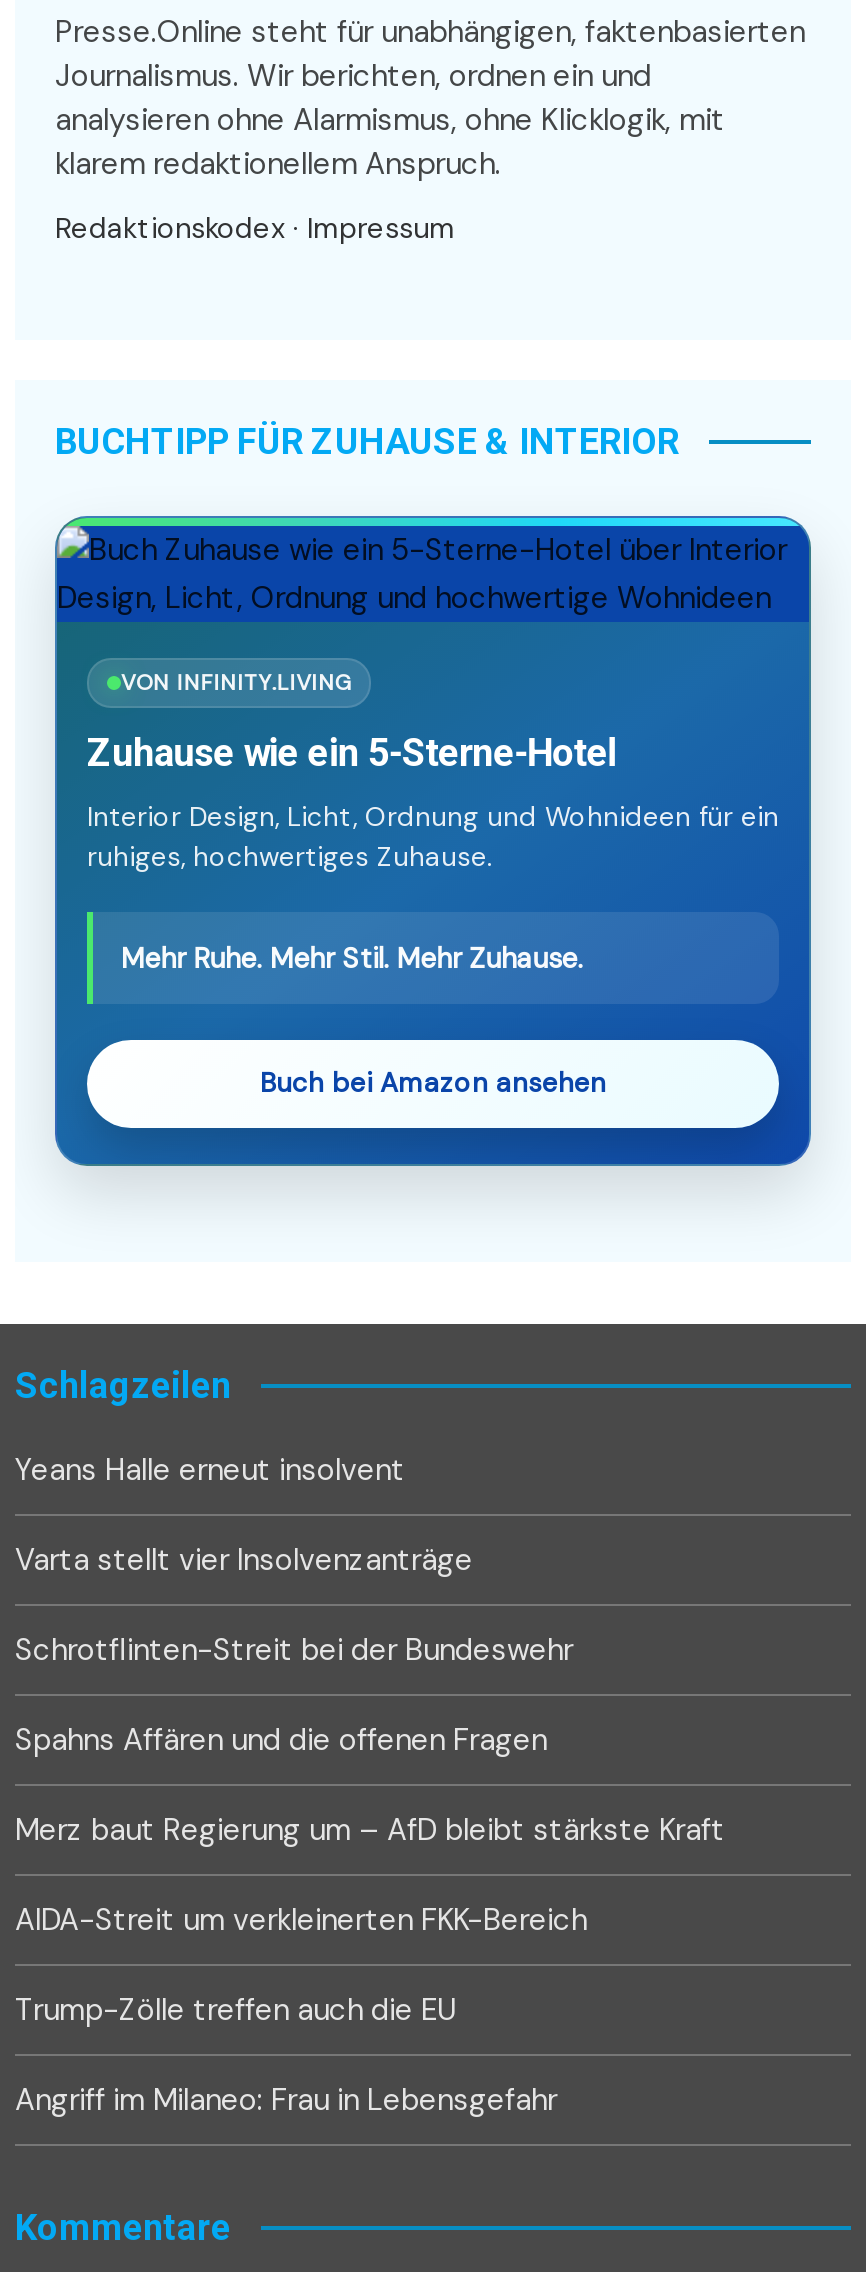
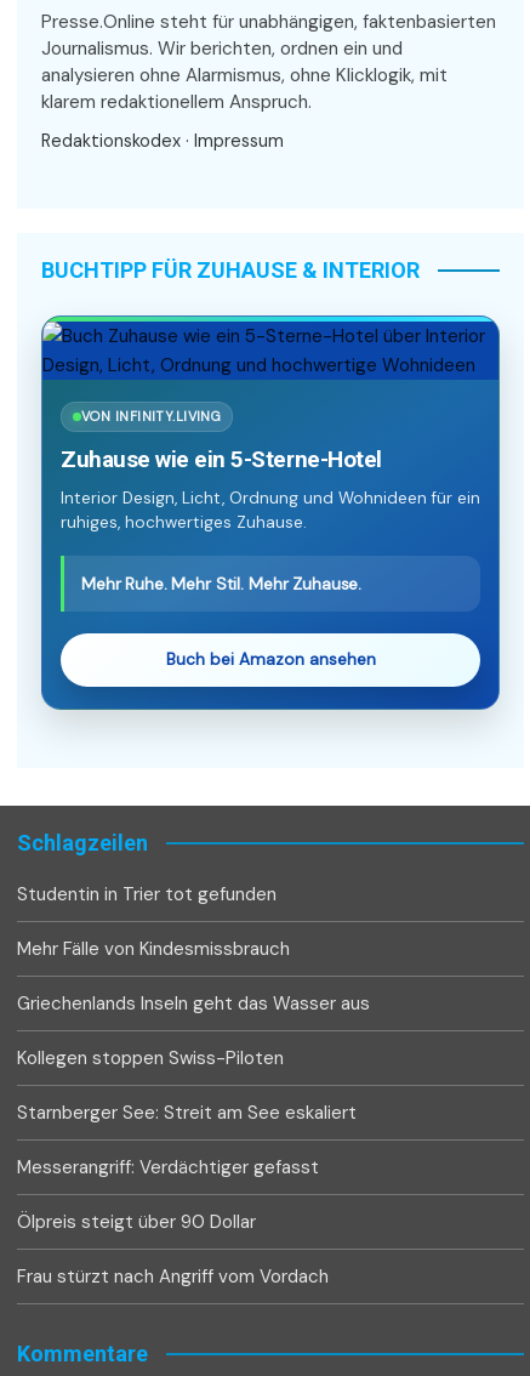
- Yeans Halle erneut insolvent
+ Studentin in Trier tot gefunden

- Varta stellt vier Insolvenzanträge
+ Mehr Fälle von Kindesmissbrauch

- Schrotflinten-Streit bei der Bundeswehr
+ Griechenlands Inseln geht das Wasser aus

- Spahns Affären und die offenen Fragen
+ Kollegen stoppen Swiss-Piloten

- Merz baut Regierung um – AfD bleibt stärkste Kraft
+ Starnberger See: Streit am See eskaliert

- AIDA-Streit um verkleinerten FKK-Bereich
+ Messerangriff: Verdächtiger gefasst

- Trump-Zölle treffen auch die EU
+ Ölpreis steigt über 90 Dollar

- Angriff im Milaneo: Frau in Lebensgefahr
+ Frau stürzt nach Angriff vom Vordach
